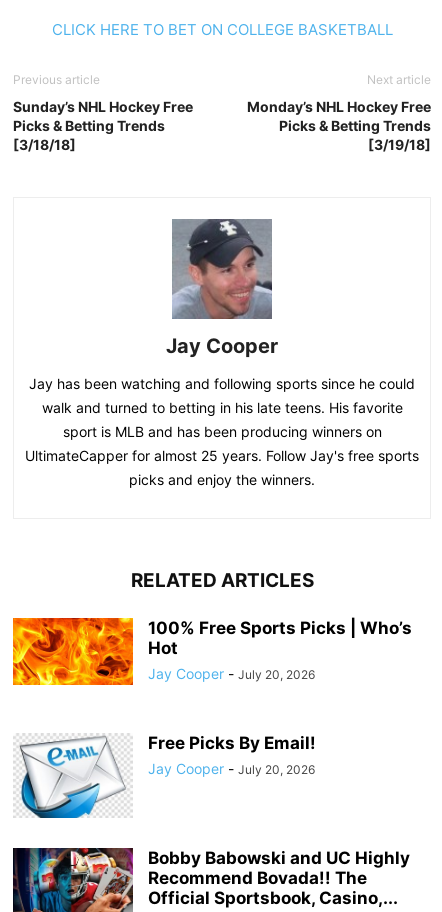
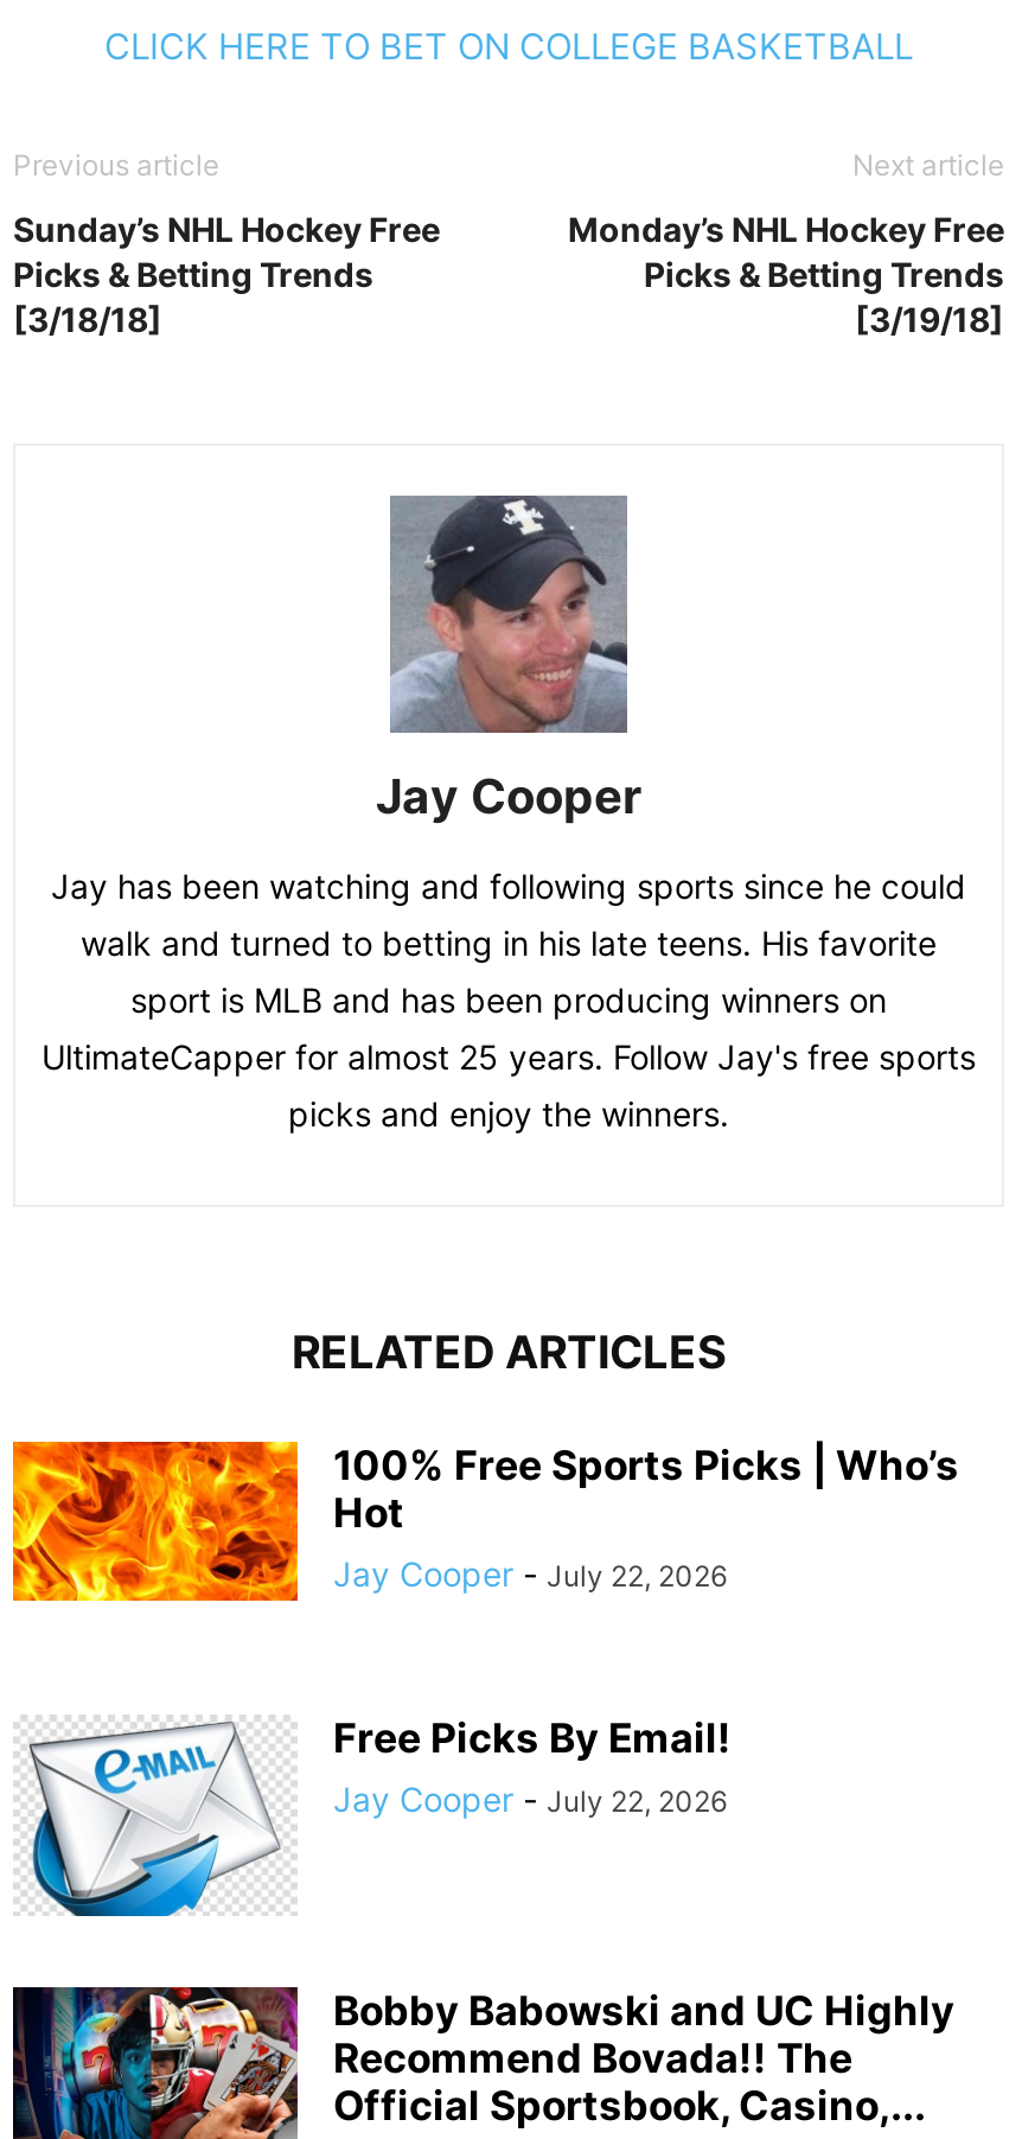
- Jay Cooper - July 20, 2026
+ Jay Cooper - July 22, 2026

- Jay Cooper - July 20, 2026
+ Jay Cooper - July 22, 2026
